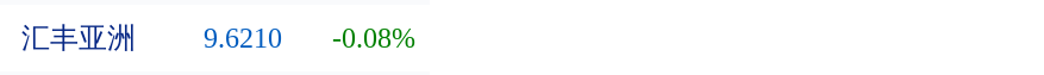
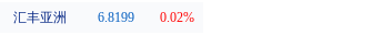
- 9.6210
+ 6.8199

- -0.08%
+ 0.02%
